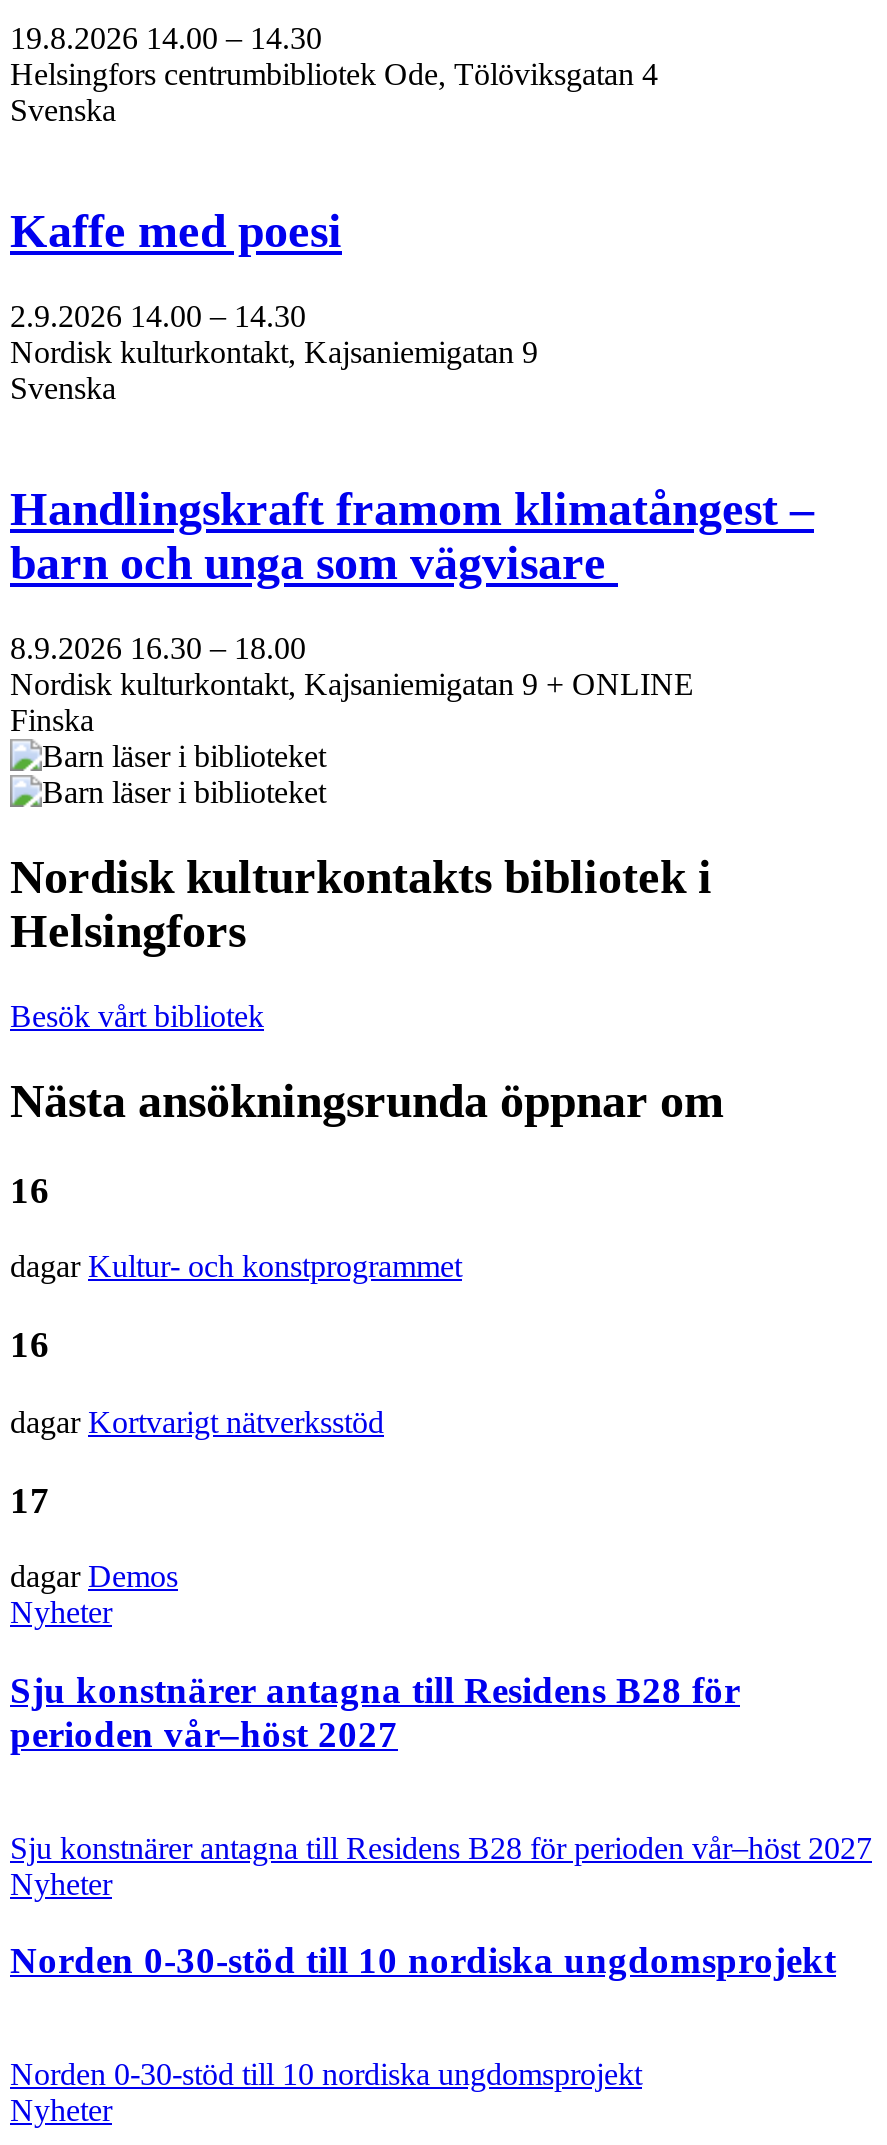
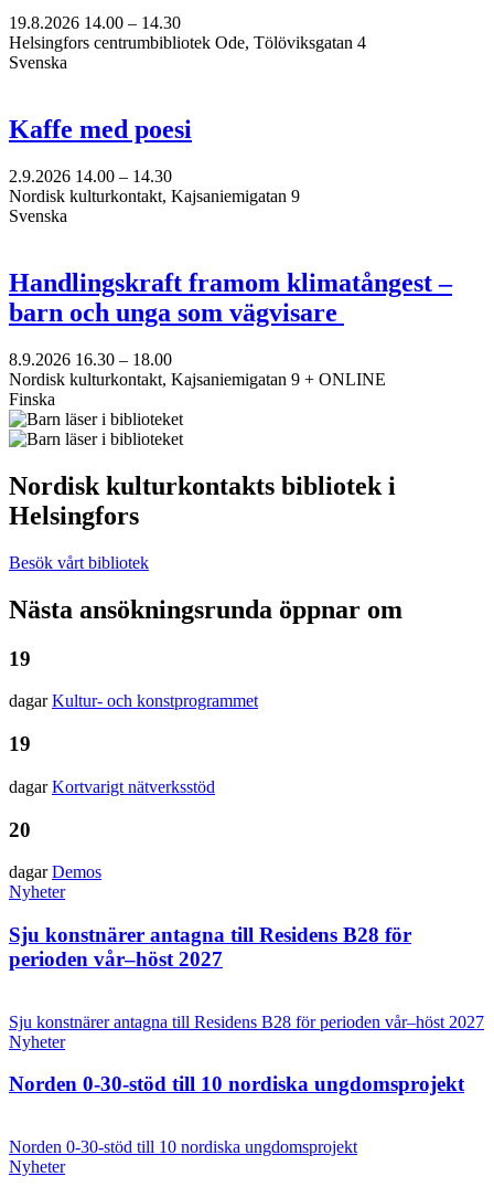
- 16
+ 19

- 16
+ 19

- 17
+ 20
